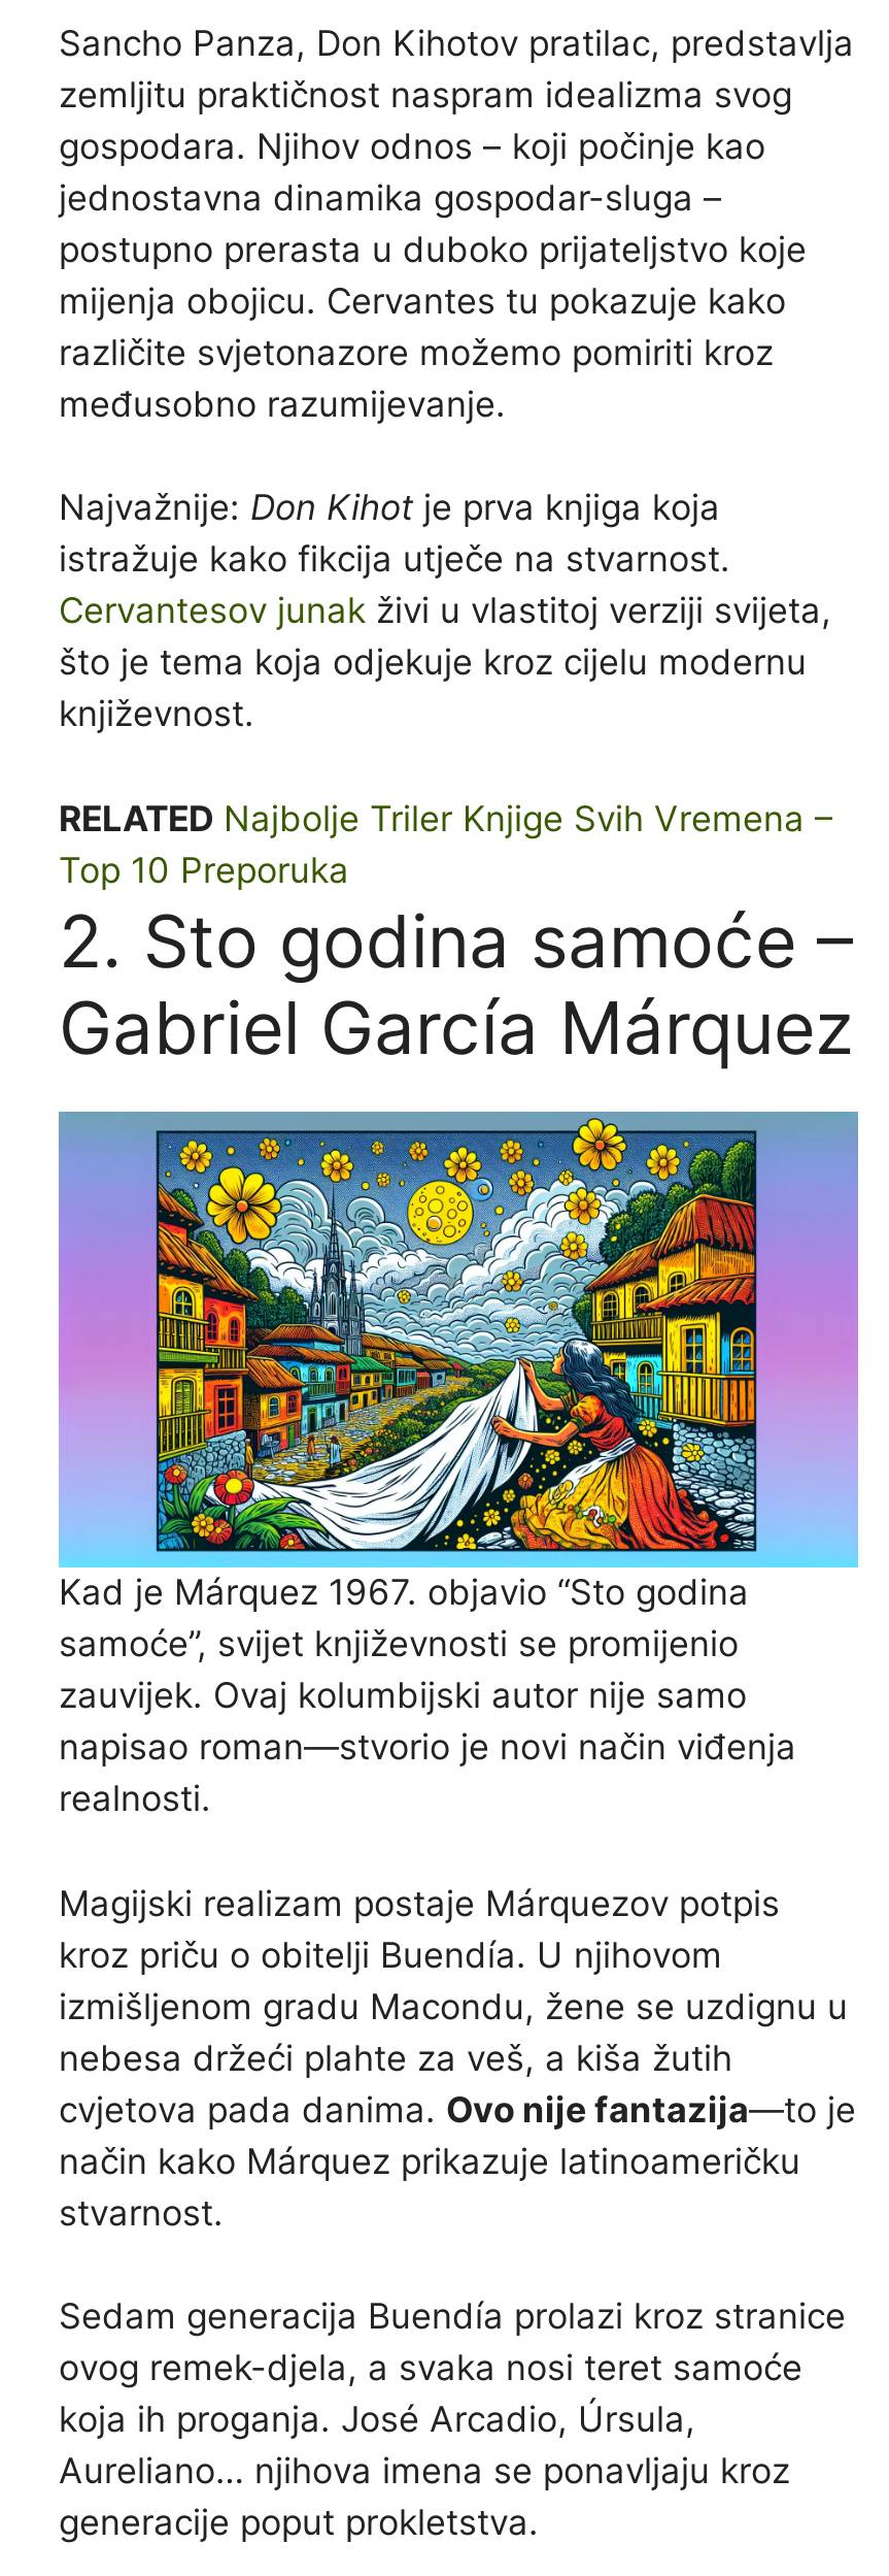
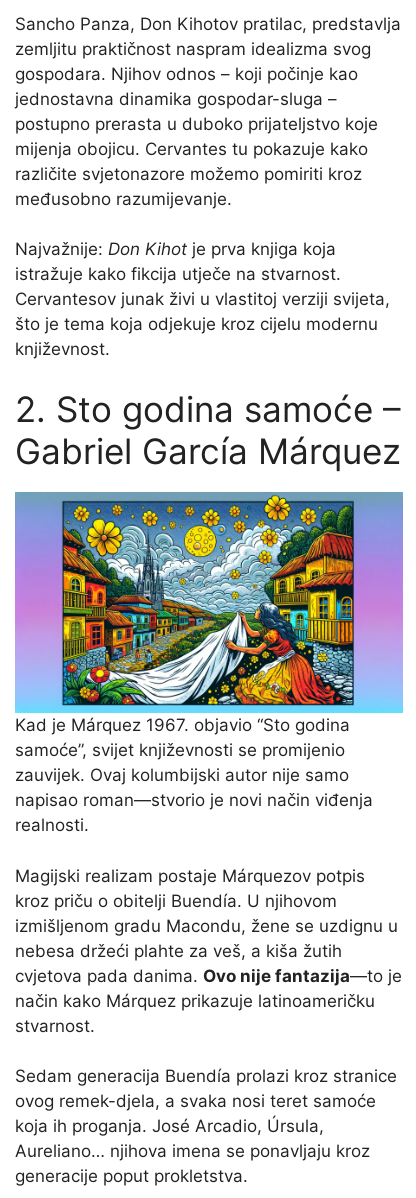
- RELATED Najbolje Triler Knjige Svih Vremena –
- Top 10 Preporuka
